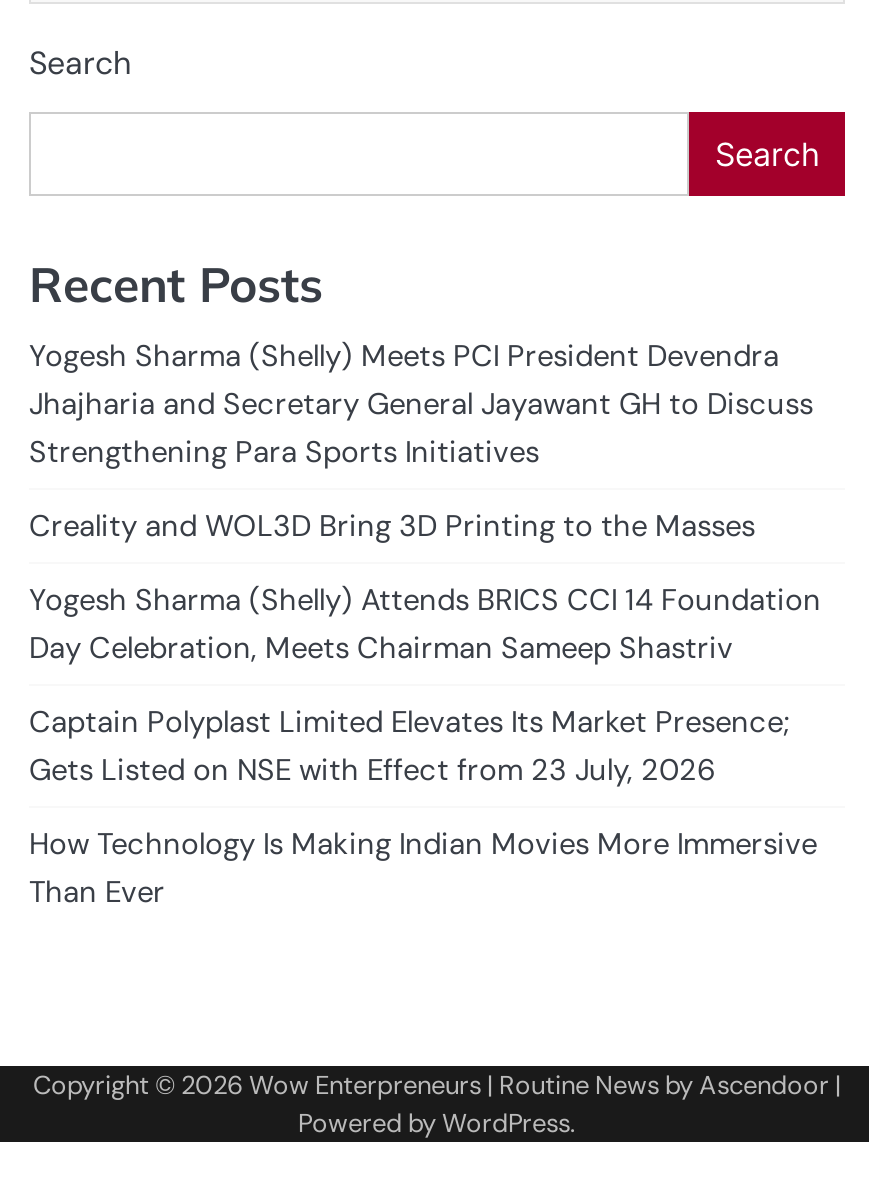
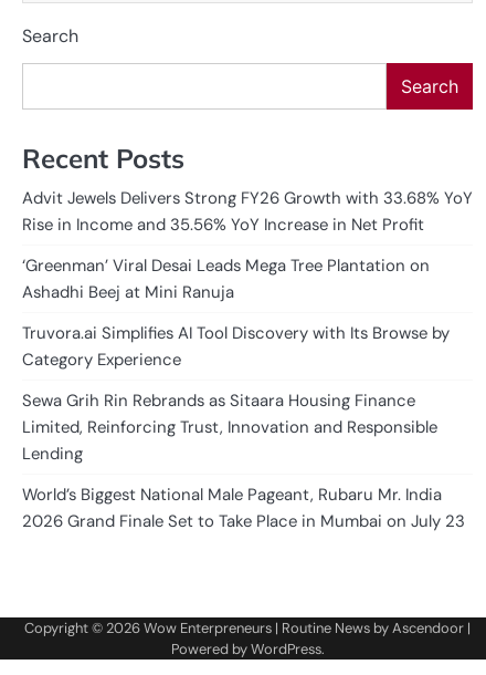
- Yogesh Sharma (Shelly) Meets PCI President Devendra
- Jhajharia and Secretary General Jayawant GH to Discuss
- Strengthening Para Sports Initiatives
+ Advit Jewels Delivers Strong FY26 Growth with 33.68% YoY
+ Rise in Income and 35.56% YoY Increase in Net Profit

- Creality and WOL3D Bring 3D Printing to the Masses
+ ‘Greenman’ Viral Desai Leads Mega Tree Plantation on
+ Ashadhi Beej at Mini Ranuja

- Yogesh Sharma (Shelly) Attends BRICS CCI 14 Foundation
- Day Celebration, Meets Chairman Sameep Shastriv
+ Truvora.ai Simplifies AI Tool Discovery with Its Browse by
+ Category Experience

- Captain Polyplast Limited Elevates Its Market Presence;
- Gets Listed on NSE with Effect from 23 July, 2026
+ Sewa Grih Rin Rebrands as Sitaara Housing Finance
+ Limited, Reinforcing Trust, Innovation and Responsible
+ Lending

- How Technology Is Making Indian Movies More Immersive
- Than Ever
+ World’s Biggest National Male Pageant, Rubaru Mr. India
+ 2026 Grand Finale Set to Take Place in Mumbai on July 23
